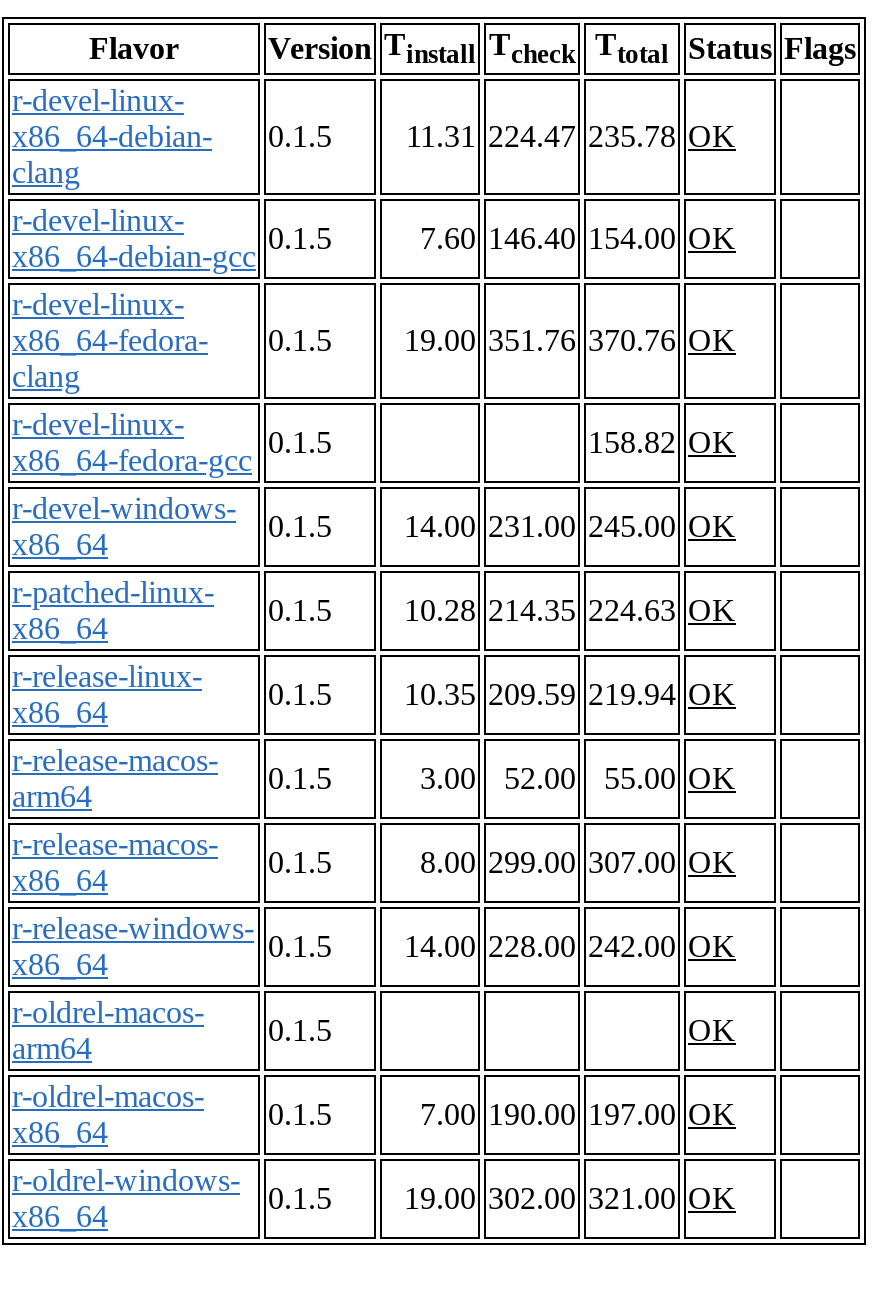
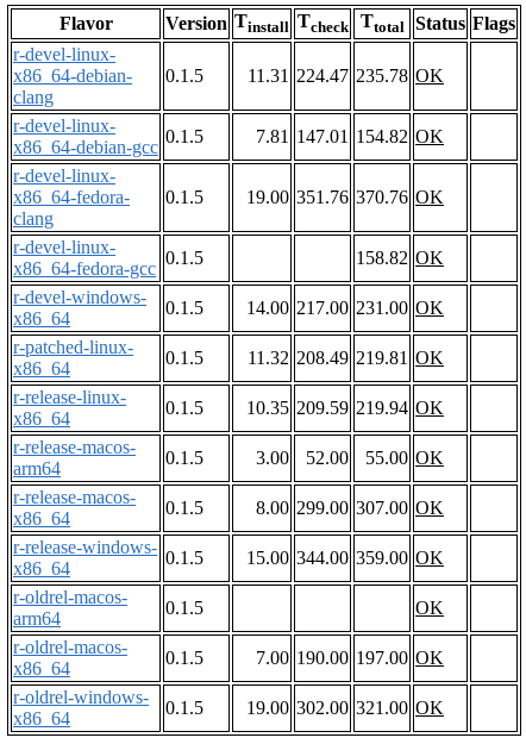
- 7.60 146.40 154.00 OK
+ 7.81 147.01 154.82 OK

- 14.00 231.00 245.00 OK
+ 14.00 217.00 231.00 OK

- 10.28 214.35 224.63 OK
+ 11.32 208.49 219.81 OK

- 14.00 228.00 242.00 OK
+ 15.00 344.00 359.00 OK
